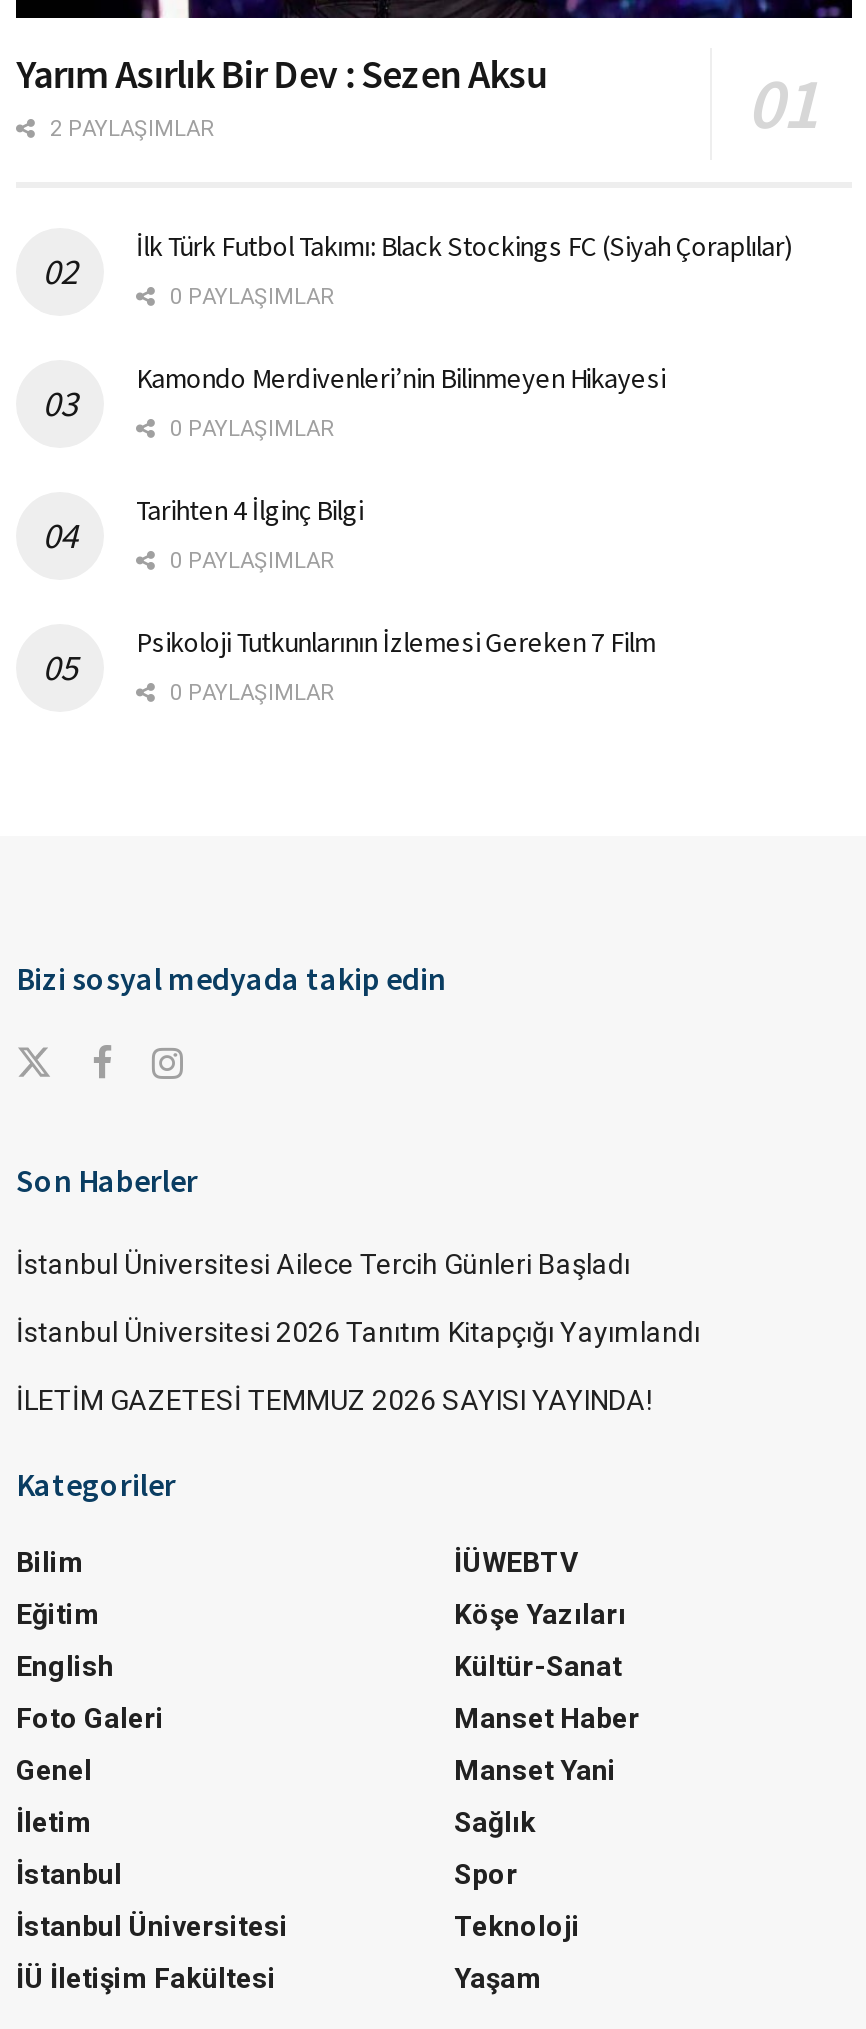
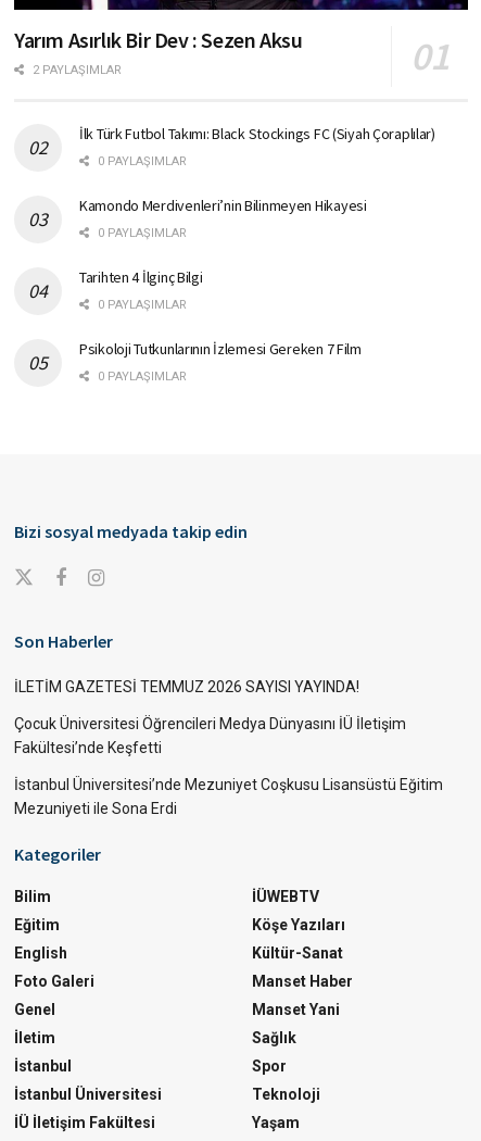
- İstanbul Üniversitesi Ailece Tercih Günleri Başladı
- İstanbul Üniversitesi 2026 Tanıtım Kitapçığı Yayımlandı

moved up: İLETİM GAZETESİ TEMMUZ 2026 SAYISI YAYINDA!

+ Çocuk Üniversitesi Öğrencileri Medya Dünyasını İÜ İletişim
+ Fakültesi’nde Keşfetti
+ İstanbul Üniversitesi’nde Mezuniyet Coşkusu Lisansüstü Eğitim
+ Mezuniyeti ile Sona Erdi
